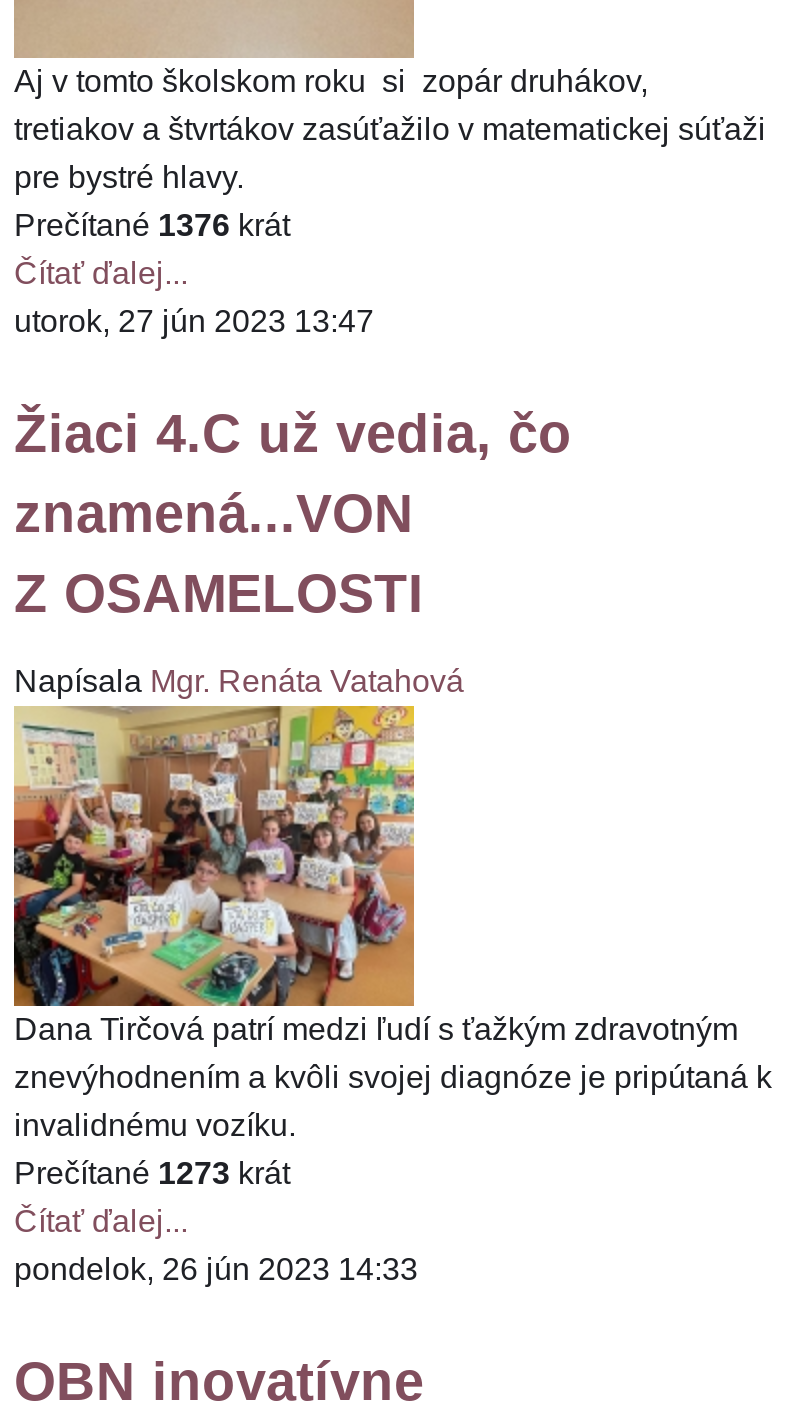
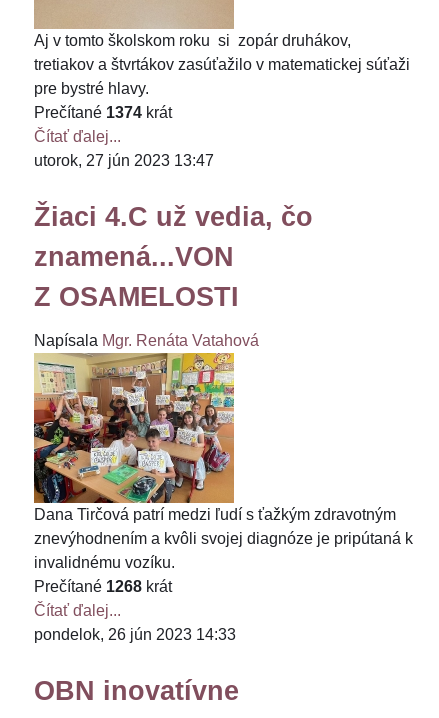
- Prečítané 1376 krát
+ Prečítané 1374 krát

- Prečítané 1273 krát
+ Prečítané 1268 krát
